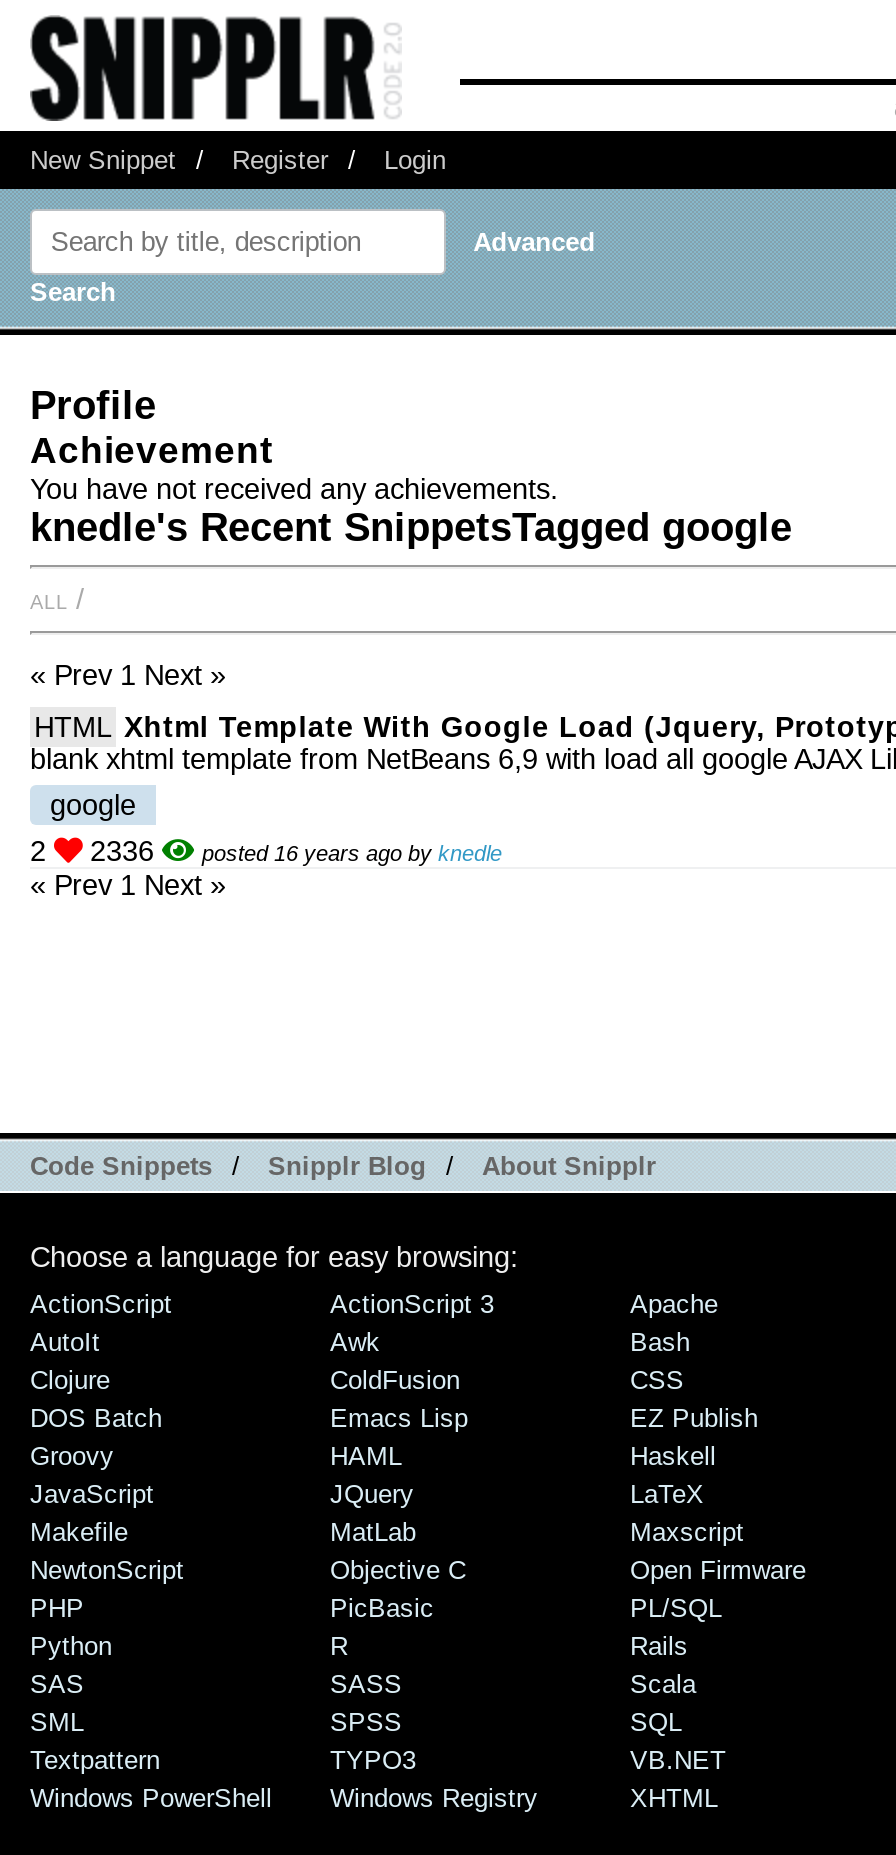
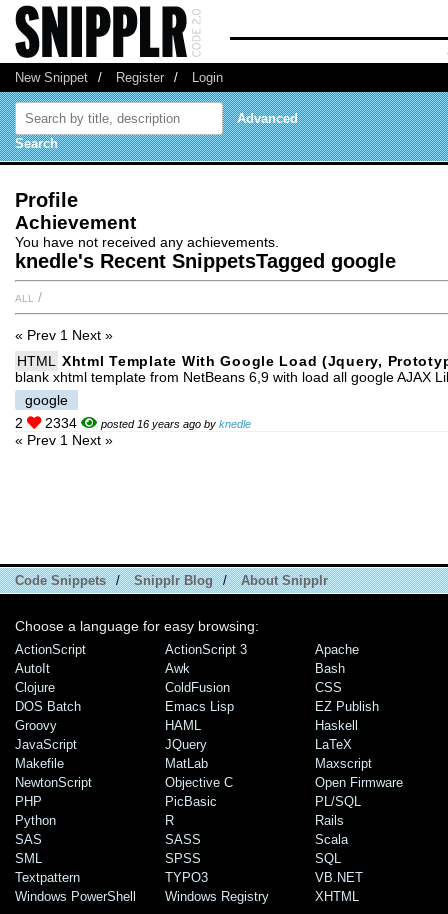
- 2 2336 posted 16 years ago by knedle
+ 2 2334 posted 16 years ago by knedle
